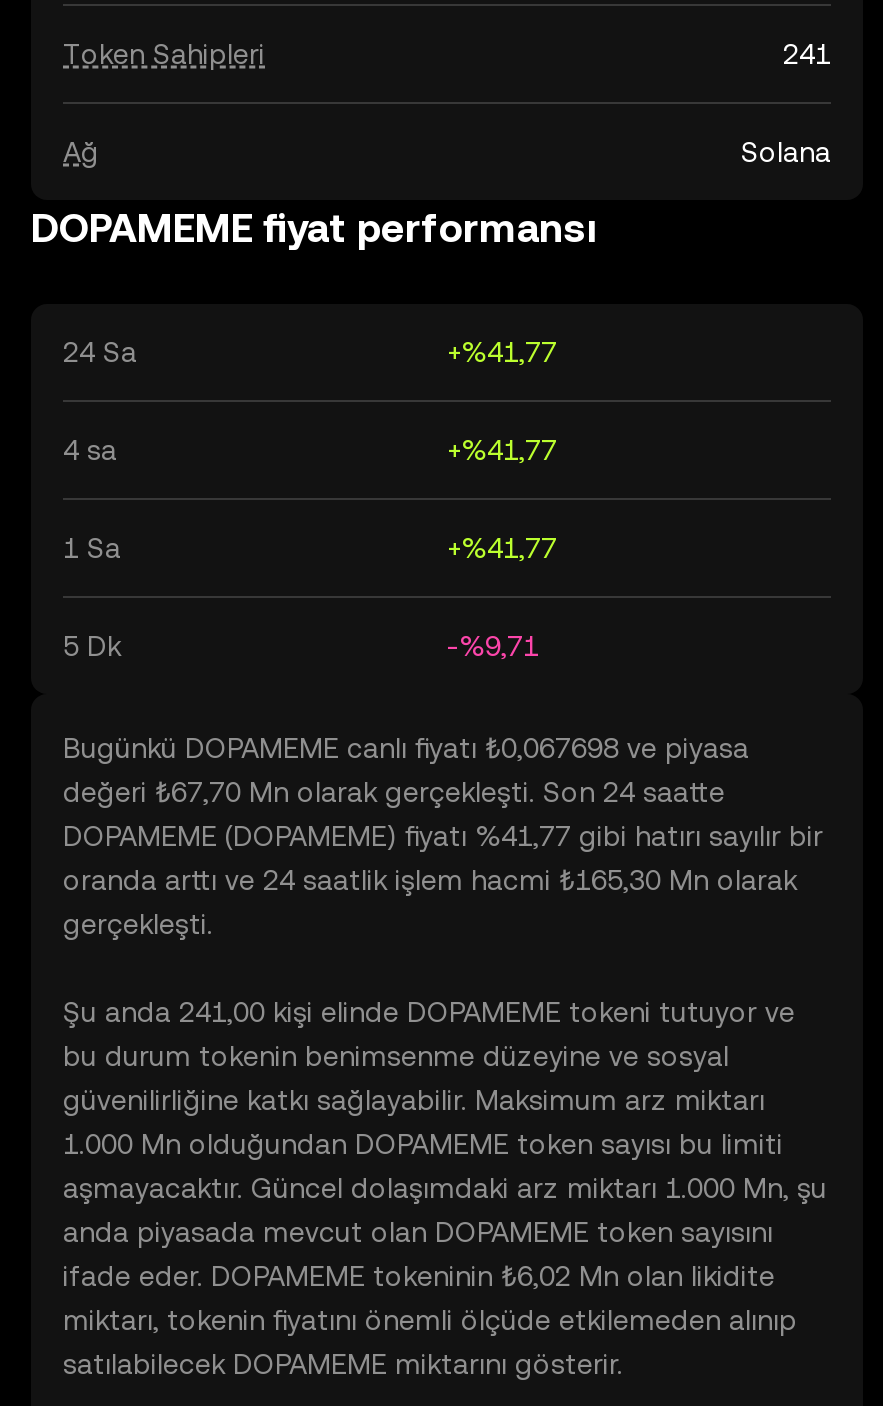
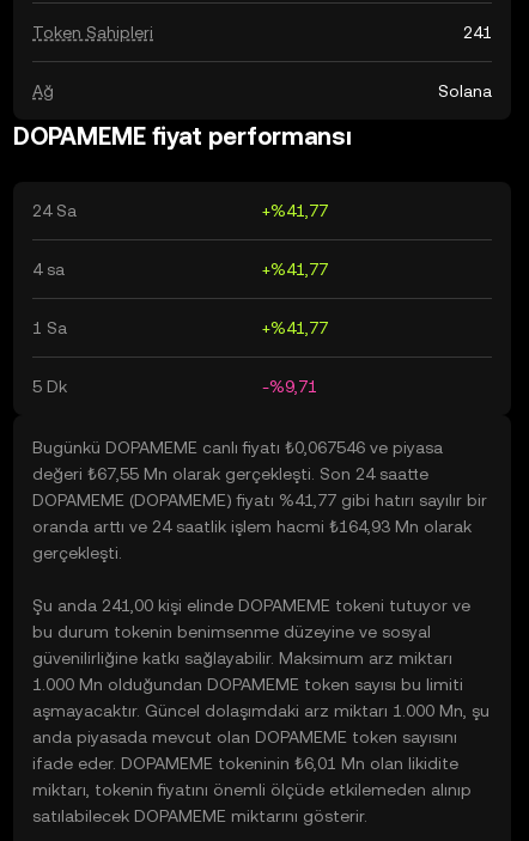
- Bugünkü DOPAMEME canlı fiyatı ₺0,067698 ve piyasa
+ Bugünkü DOPAMEME canlı fiyatı ₺0,067546 ve piyasa

- değeri ₺67,70 Mn olarak gerçekleşti. Son 24 saatte
+ değeri ₺67,55 Mn olarak gerçekleşti. Son 24 saatte

- oranda arttı ve 24 saatlik işlem hacmi ₺165,30 Mn olarak
+ oranda arttı ve 24 saatlik işlem hacmi ₺164,93 Mn olarak

- ifade eder. DOPAMEME tokeninin ₺6,02 Mn olan likidite
+ ifade eder. DOPAMEME tokeninin ₺6,01 Mn olan likidite
